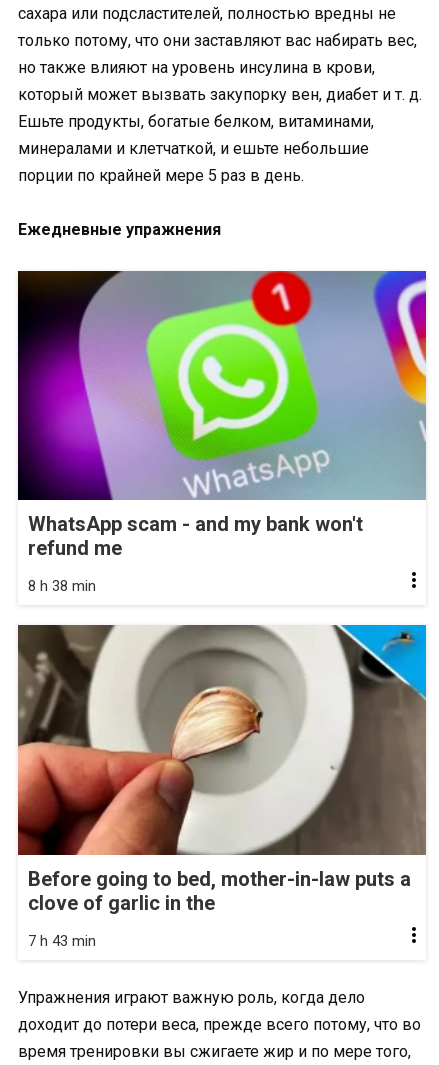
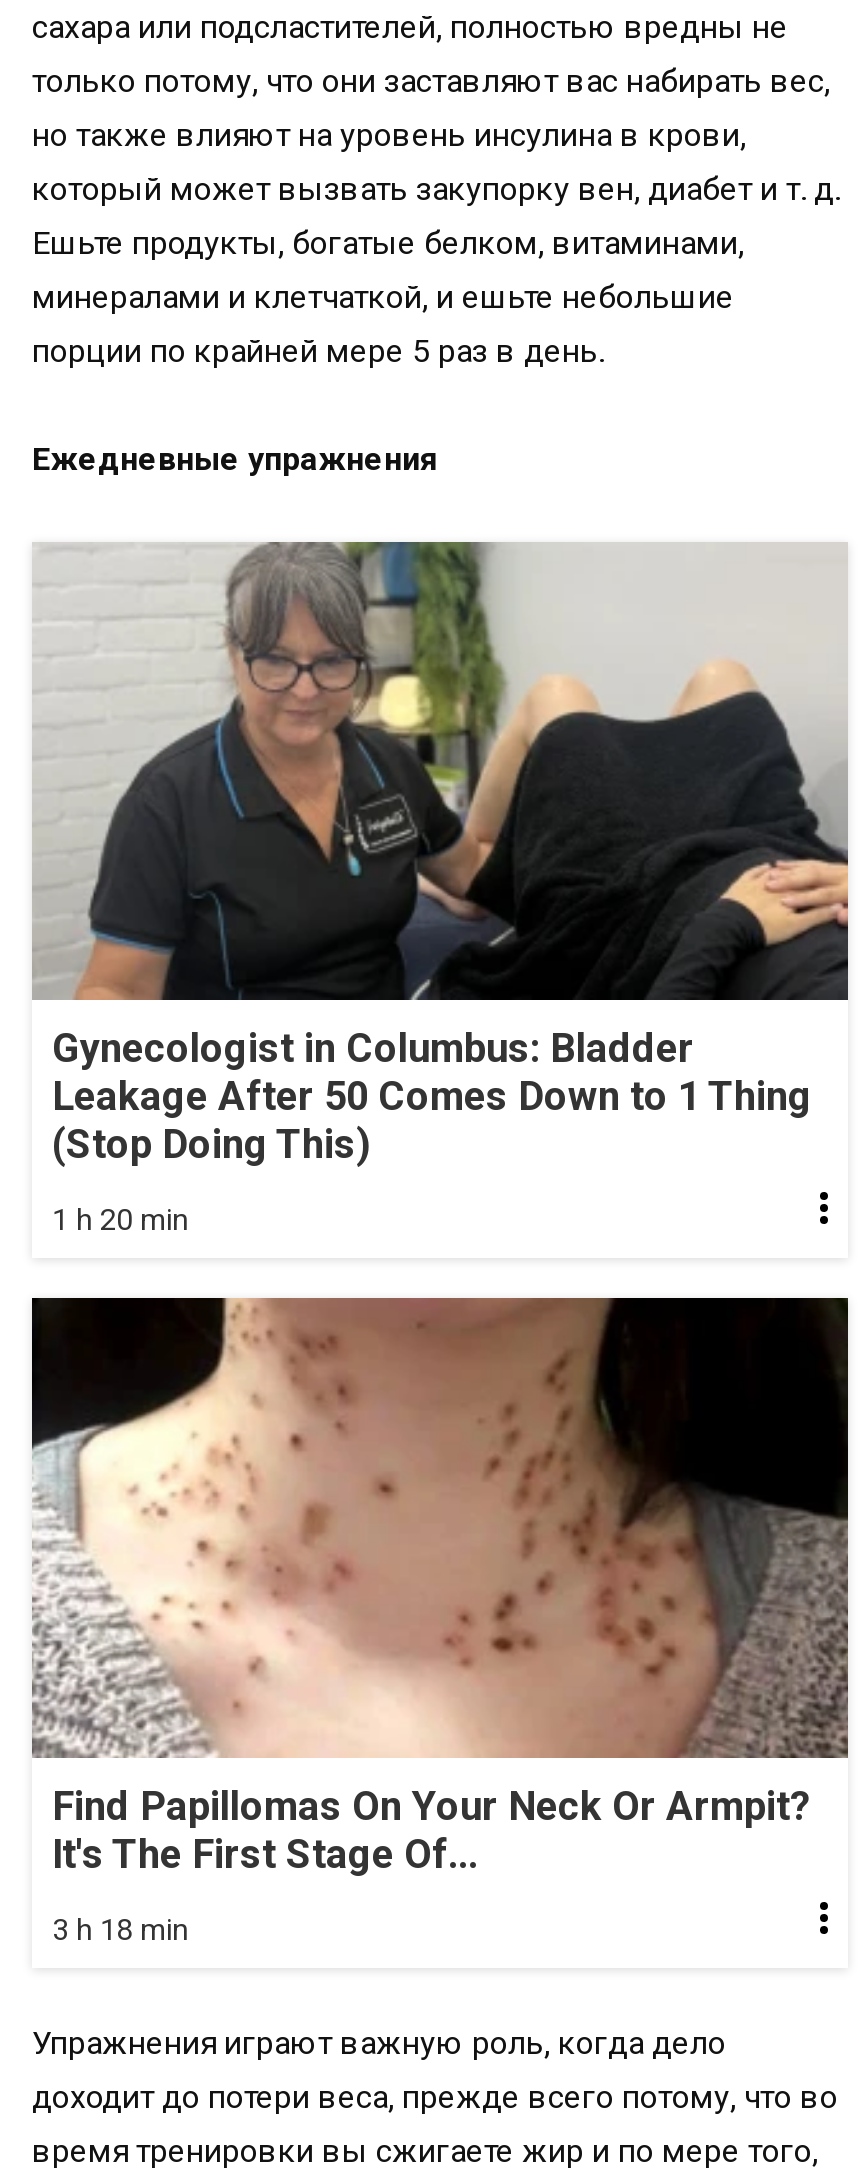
- [image]
- WhatsApp scam - and my bank won't
- refund me
+ [image]
+ Gynecologist in Columbus: Bladder
+ Leakage After 50 Comes Down to 1 Thing
+ (Stop Doing This)

- 8 h 38 min
+ 1 h 20 min

- [image]
- Before going to bed, mother-in-law puts a
- clove of garlic in the
+ [image]
+ Find Papillomas On Your Neck Or Armpit?
+ It's The First Stage Of...

- 7 h 43 min
+ 3 h 18 min
